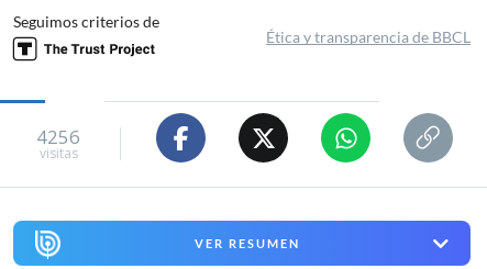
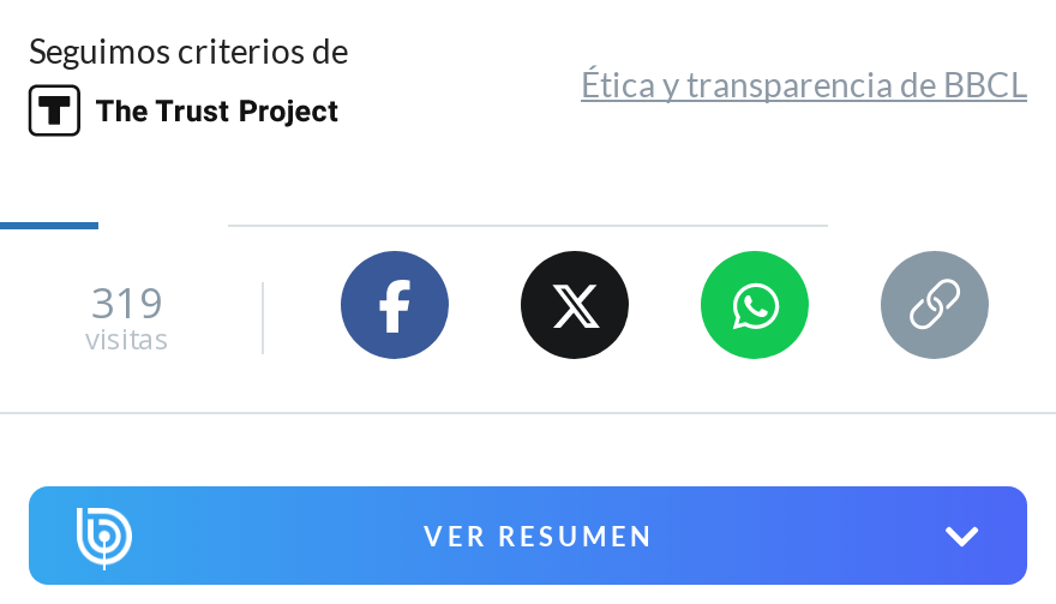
- 4256
+ 319
